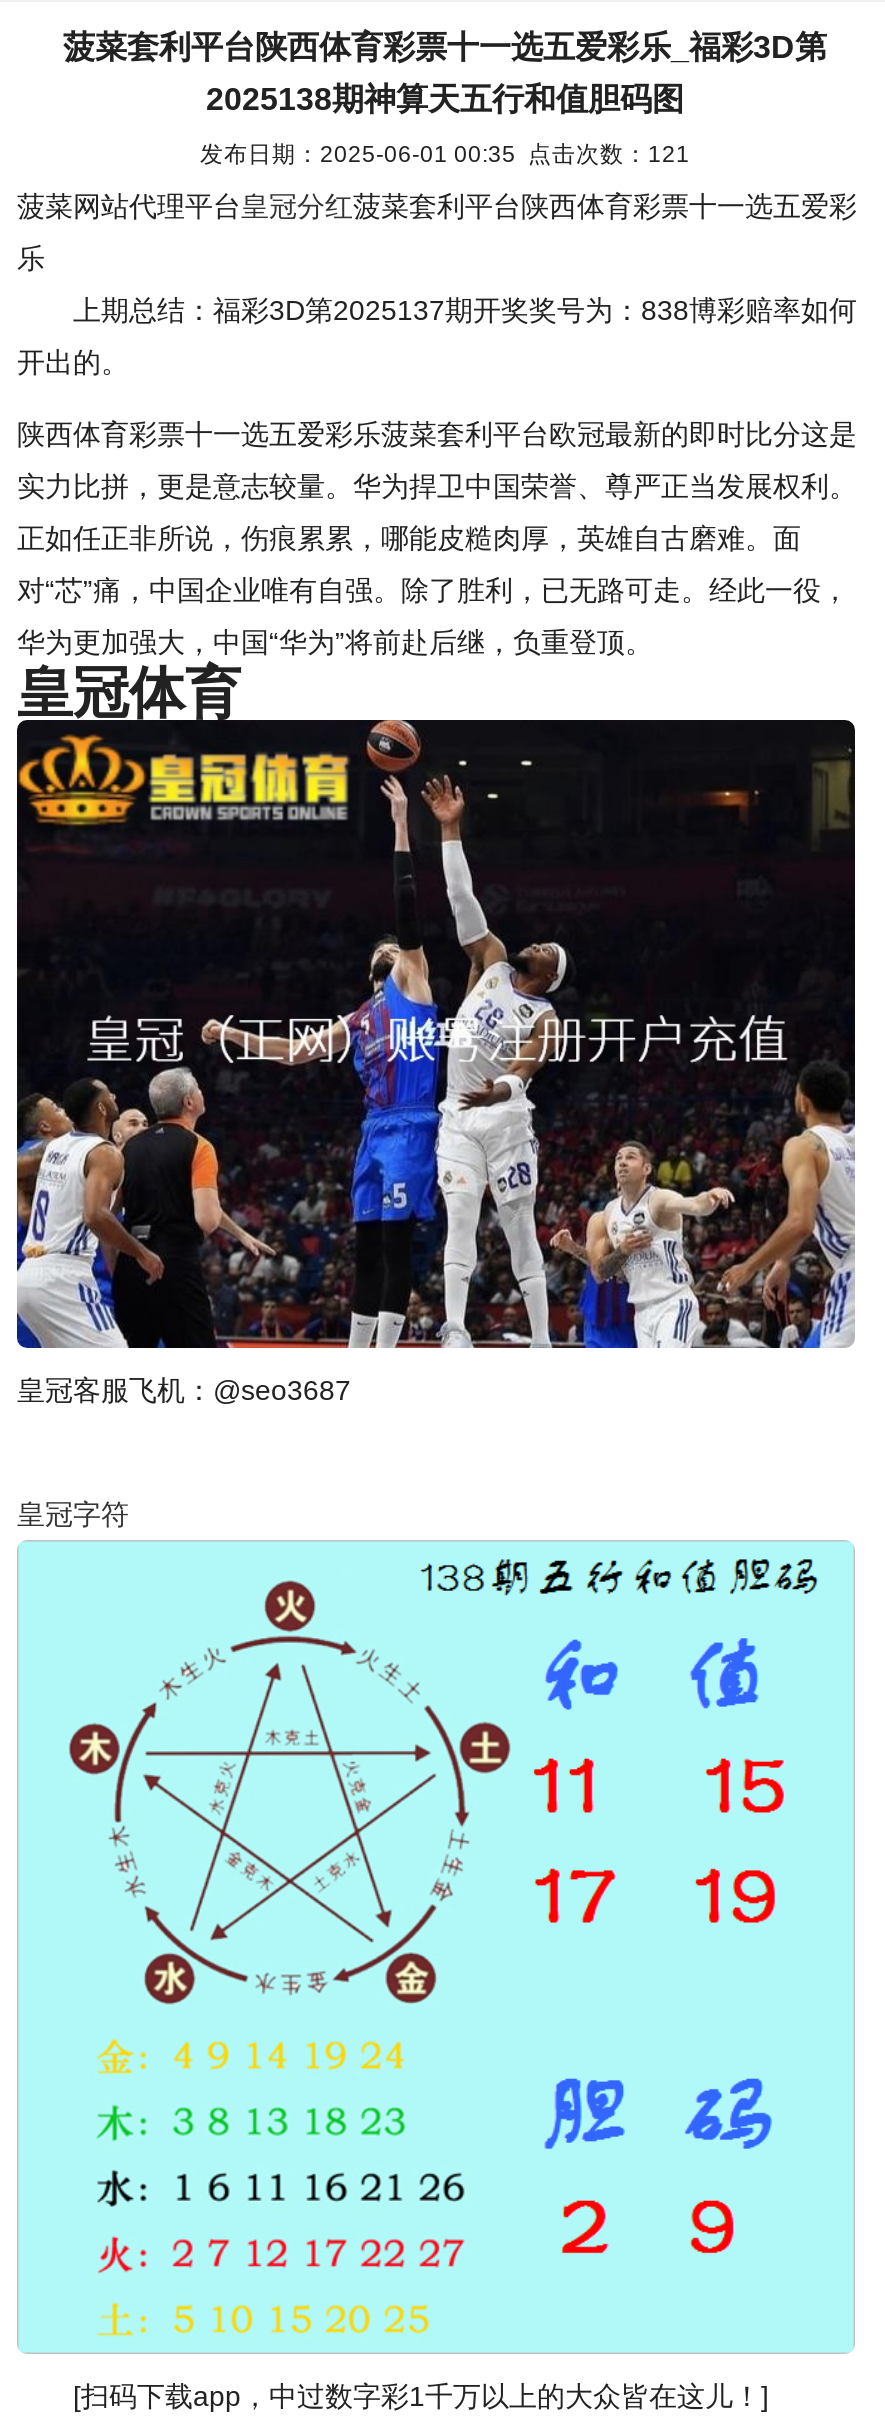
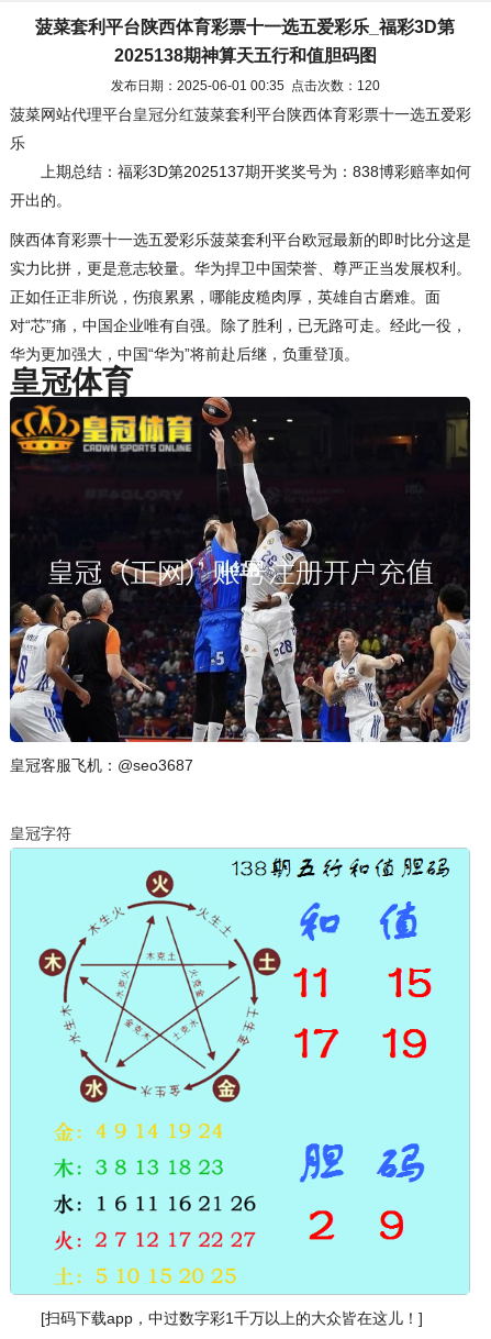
- 发布日期：2025-06-01 00:35 点击次数：121
+ 发布日期：2025-06-01 00:35 点击次数：120
